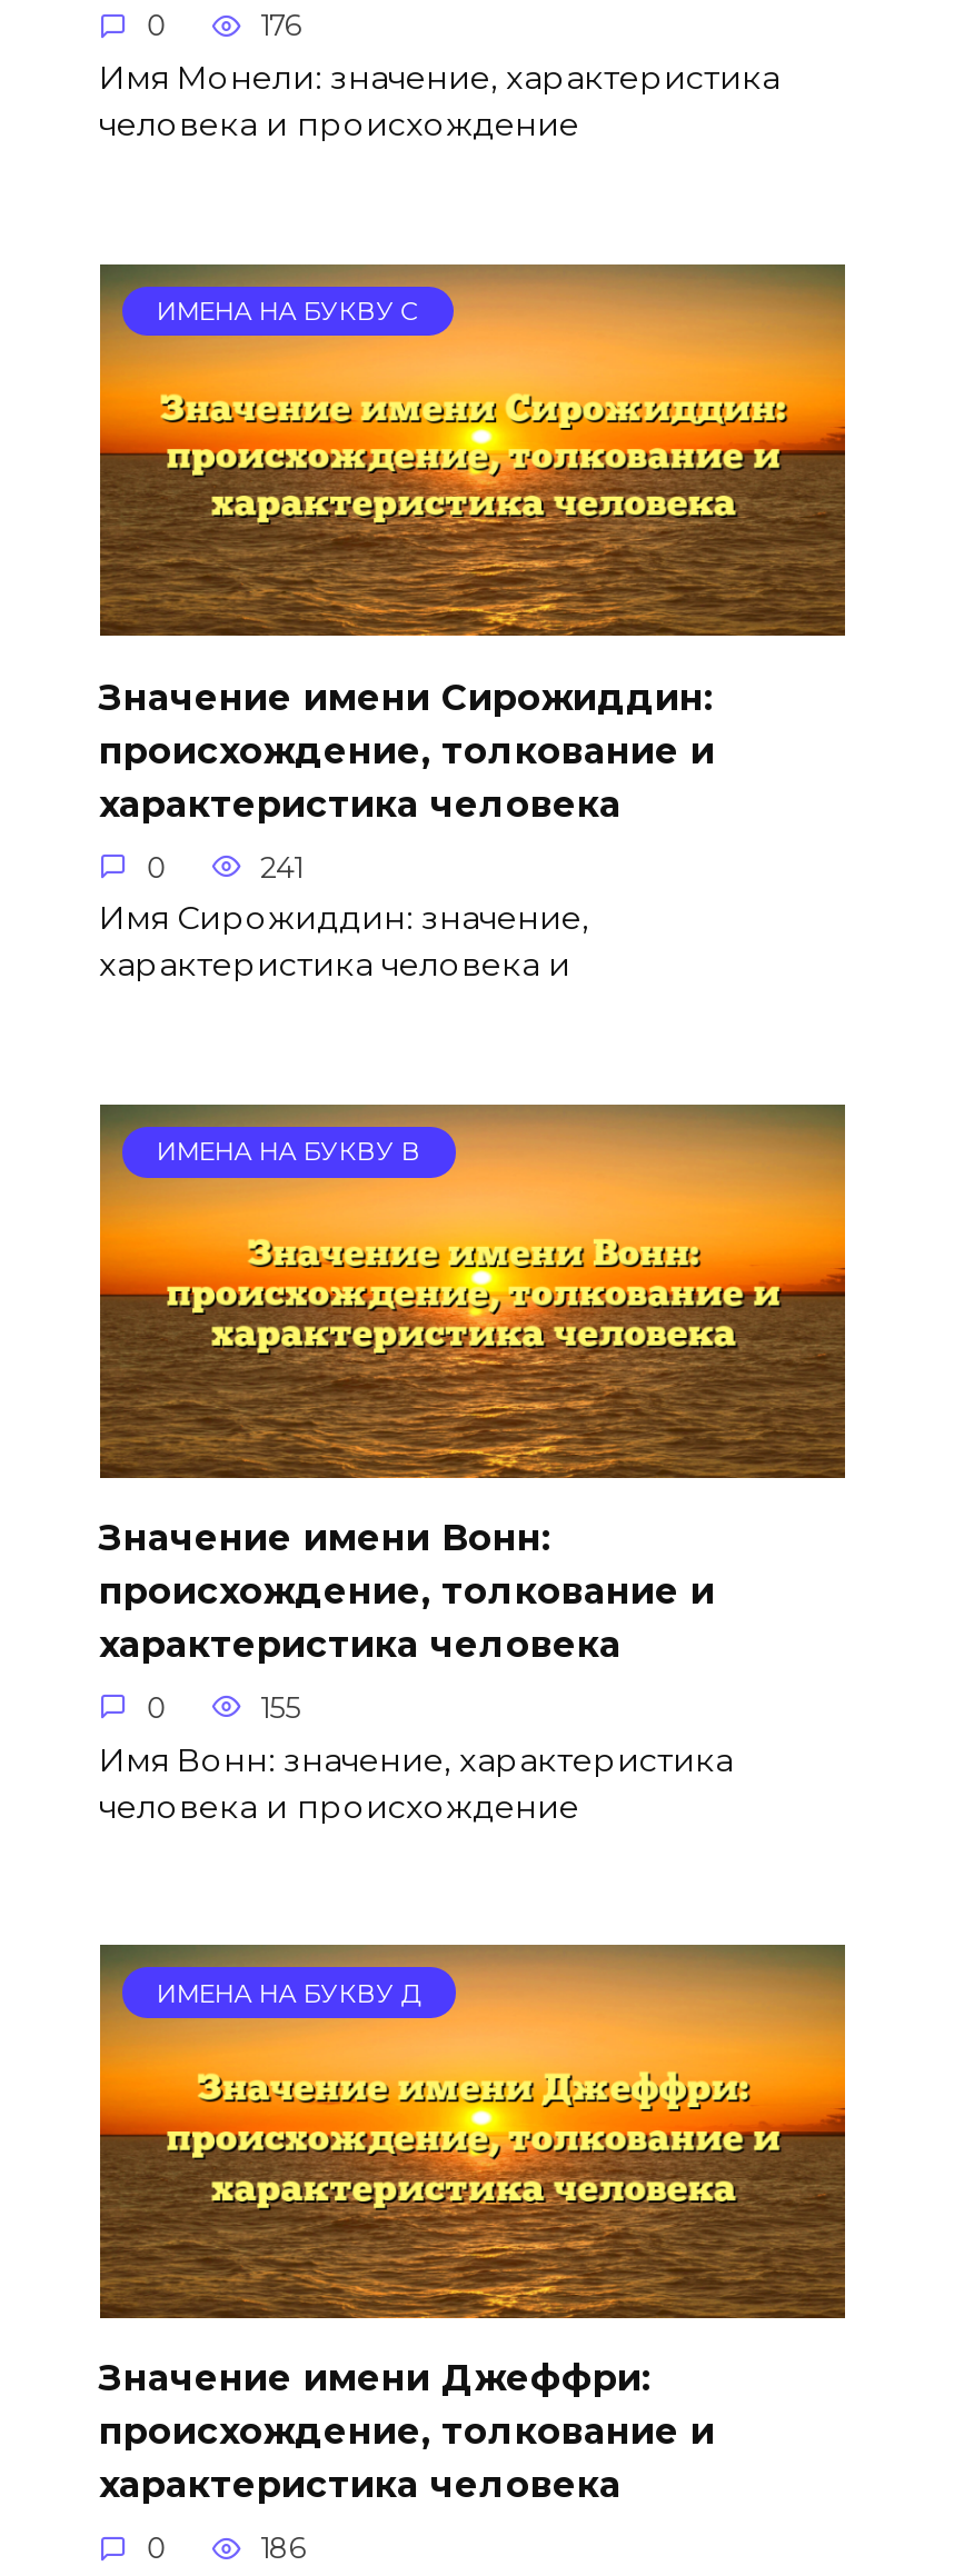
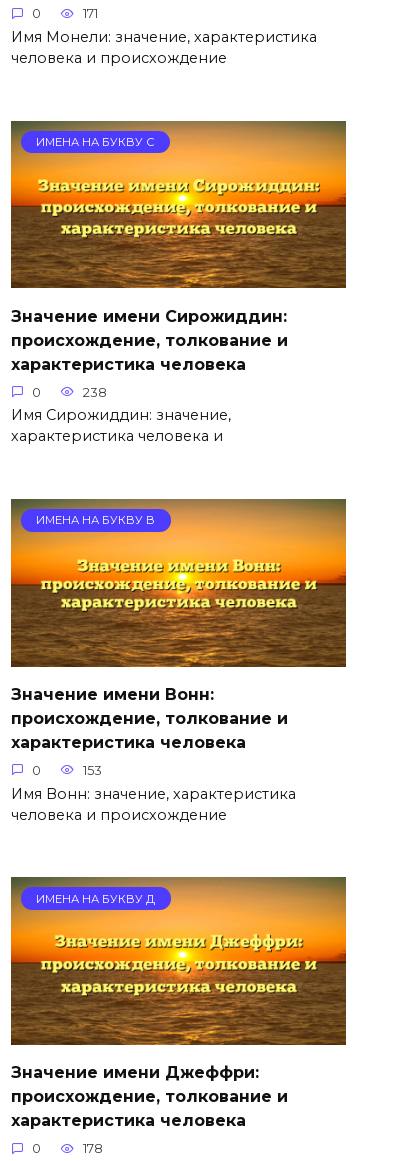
- 176
+ 171

- 241
+ 238

- 155
+ 153

- 186
+ 178
